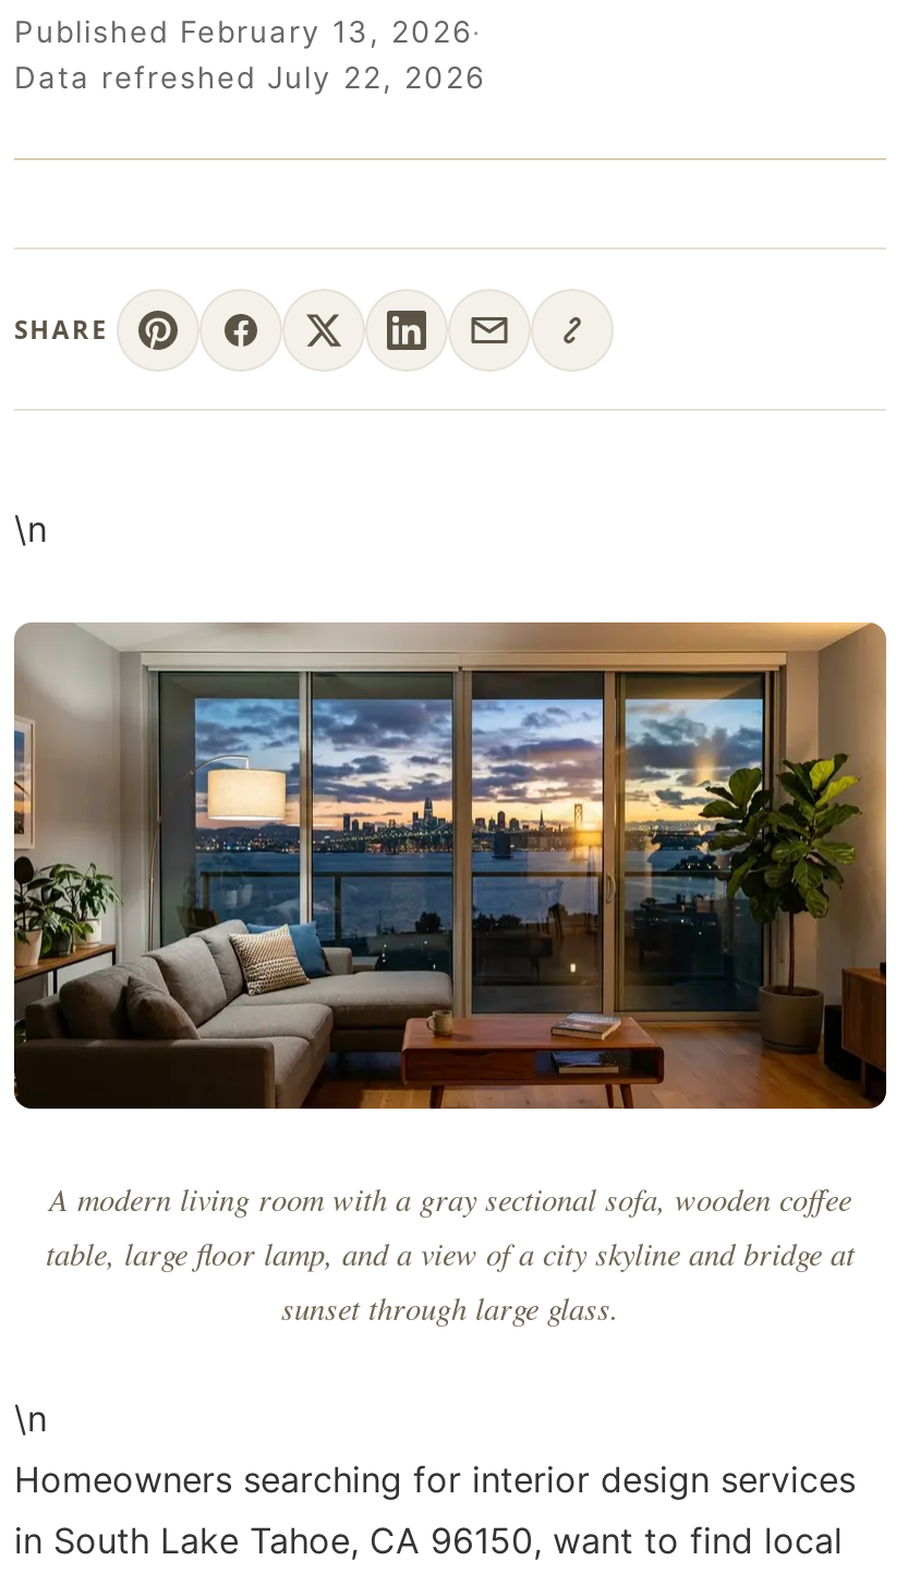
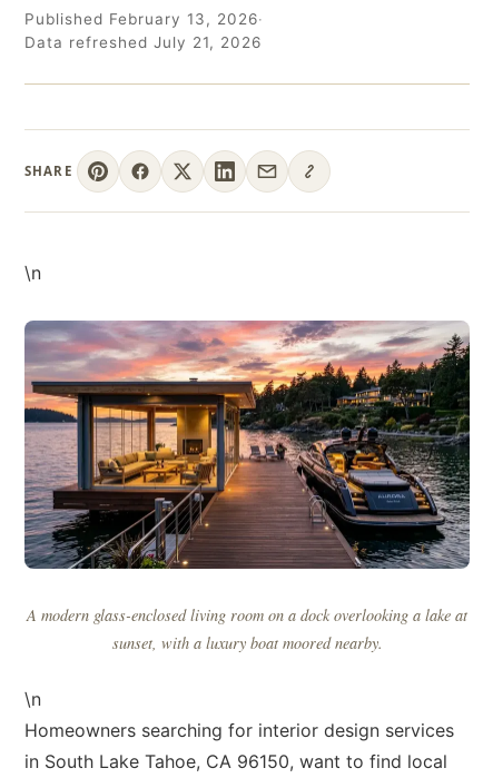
- Data refreshed July 22, 2026
+ Data refreshed July 21, 2026

- [image]
- A modern living room with a gray sectional sofa, wooden coffee
- table, large floor lamp, and a view of a city skyline and bridge at
- sunset through large glass.
+ [image]
+ A modern glass-enclosed living room on a dock overlooking a lake at
+ sunset, with a luxury boat moored nearby.
